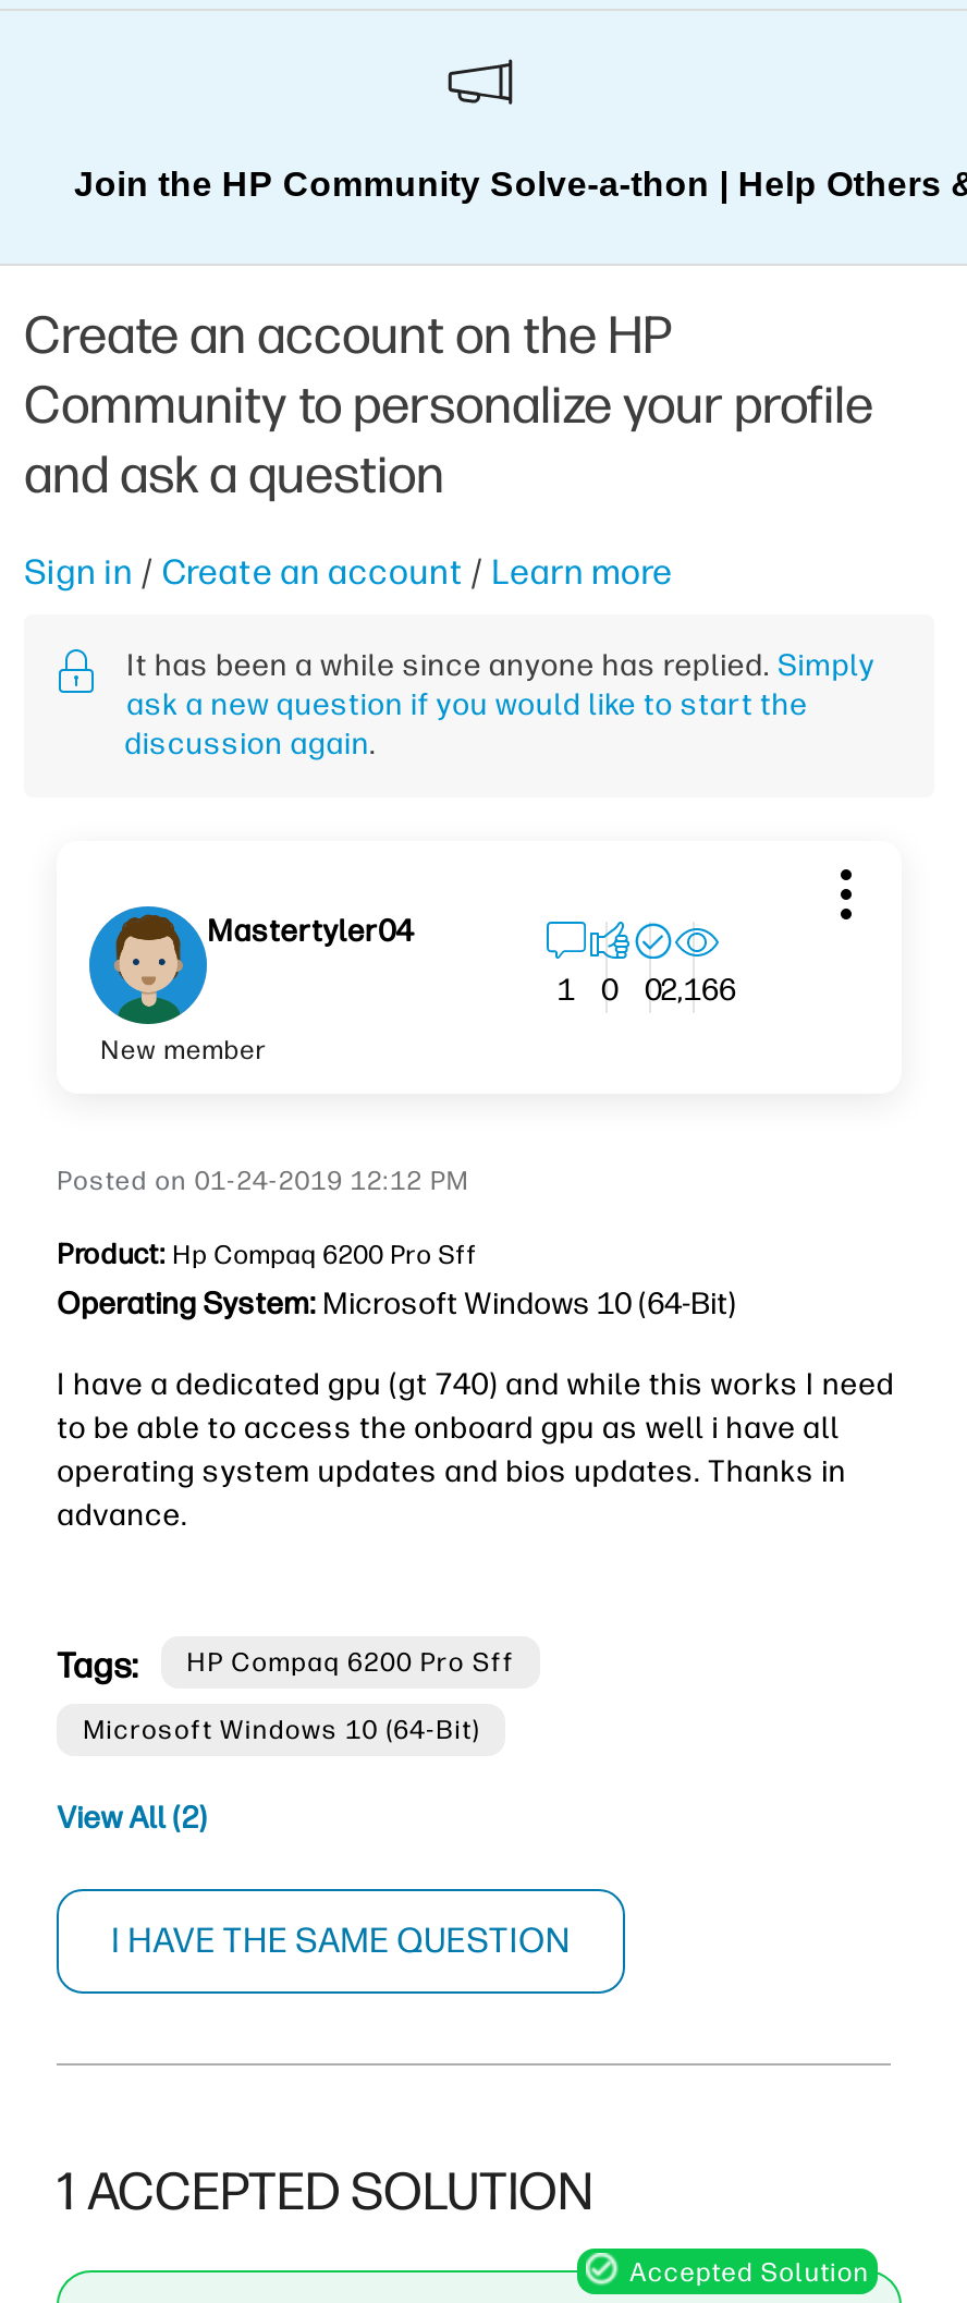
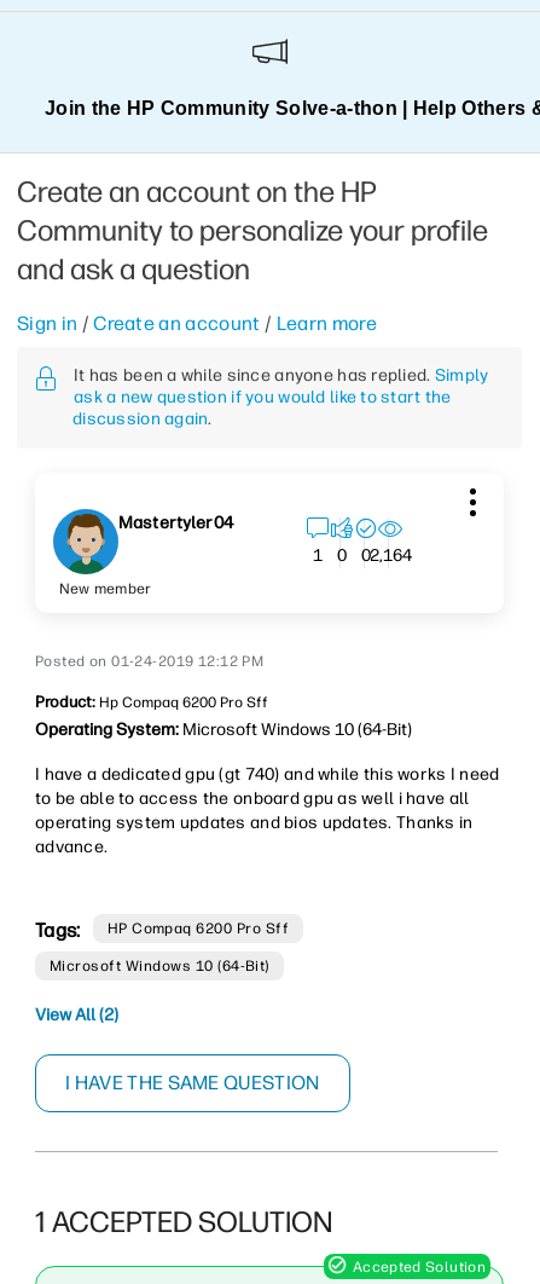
- 1 0 02,166
+ 1 0 02,164
